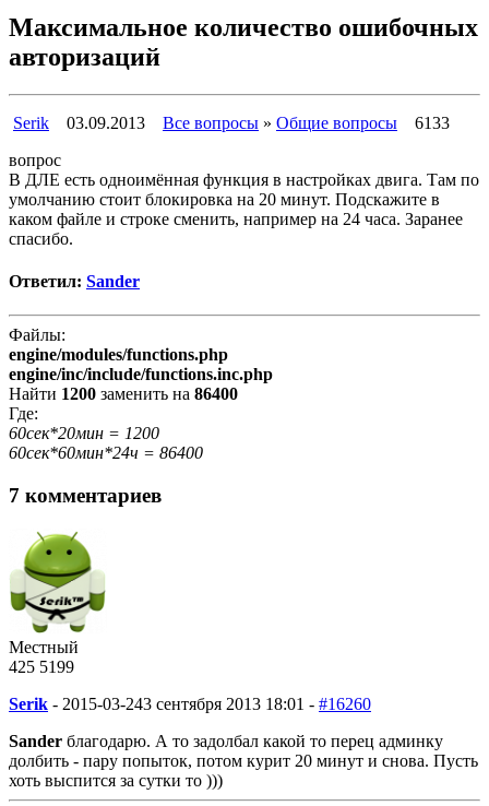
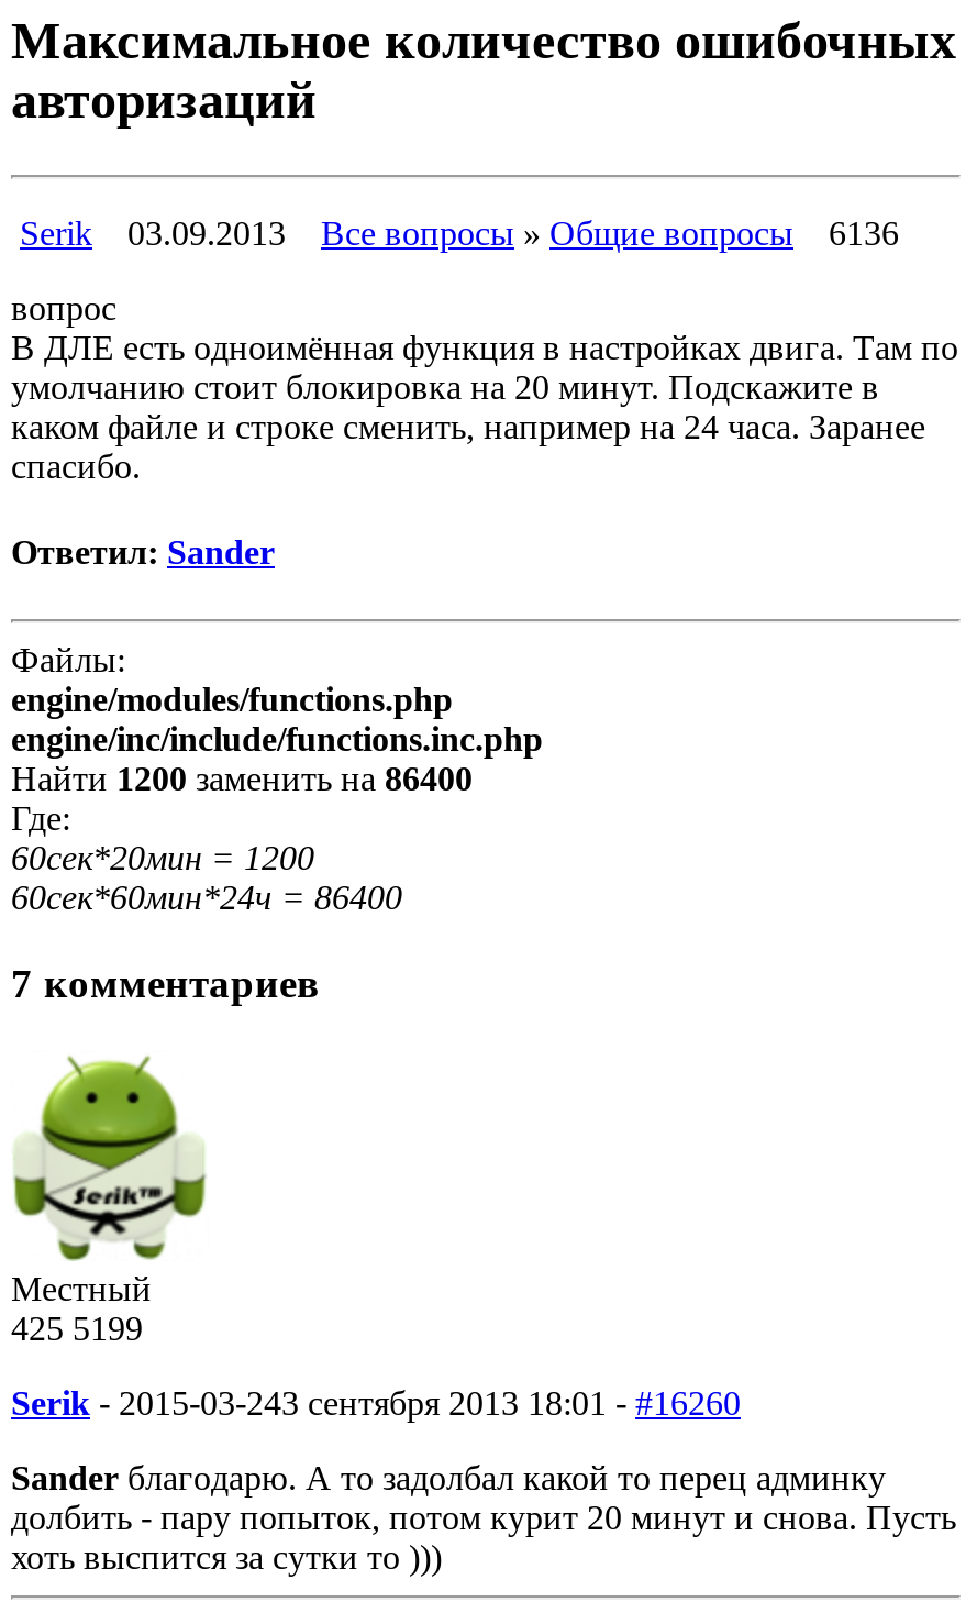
- Serik 03.09.2013 Все вопросы» Общие вопросы 6133
+ Serik 03.09.2013 Все вопросы» Общие вопросы 6136
